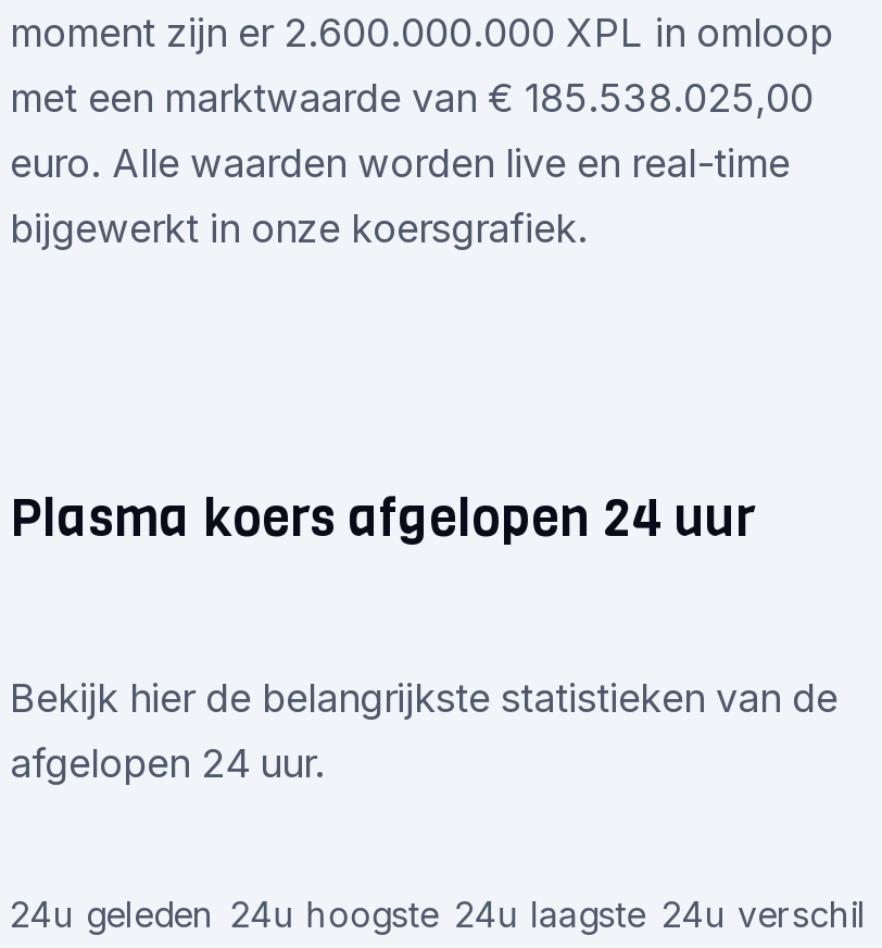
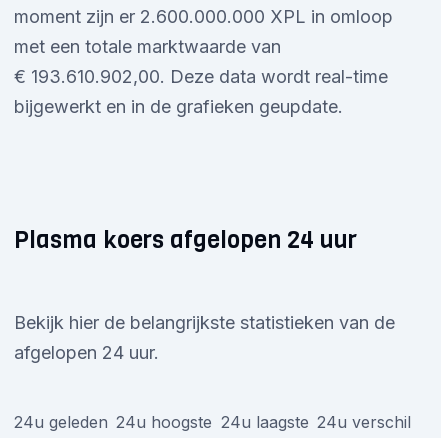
- met een marktwaarde van € 185.538.025,00
- euro. Alle waarden worden live en real-time
- bijgewerkt in onze koersgrafiek.
+ met een totale marktwaarde van
+ € 193.610.902,00. Deze data wordt real-time
+ bijgewerkt en in de grafieken geupdate.
